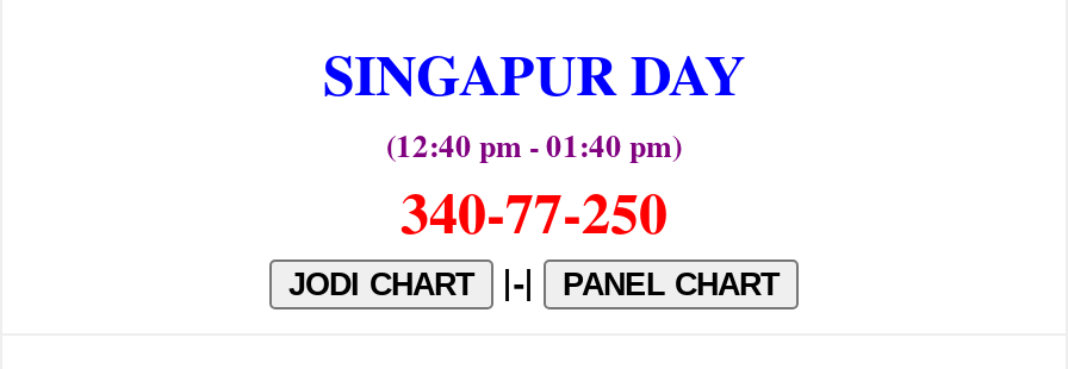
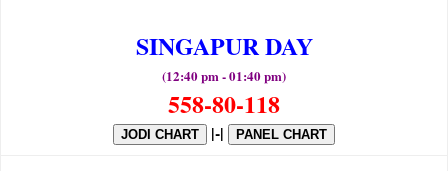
- 340-77-250
+ 558-80-118
